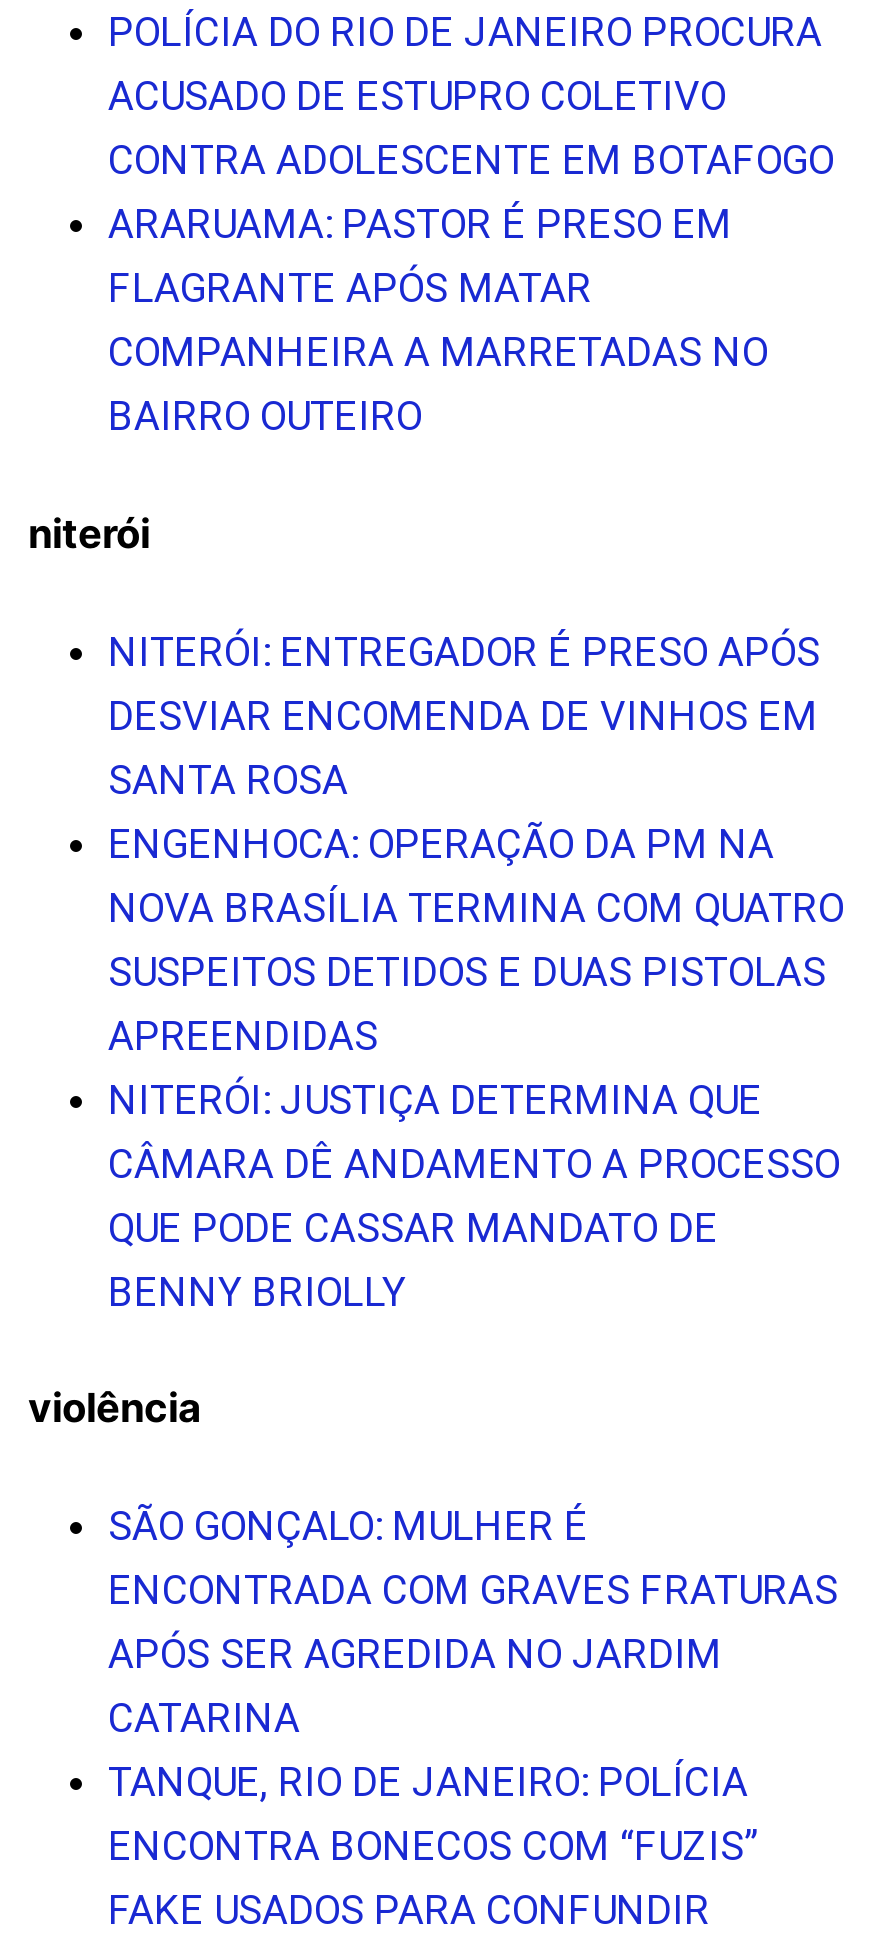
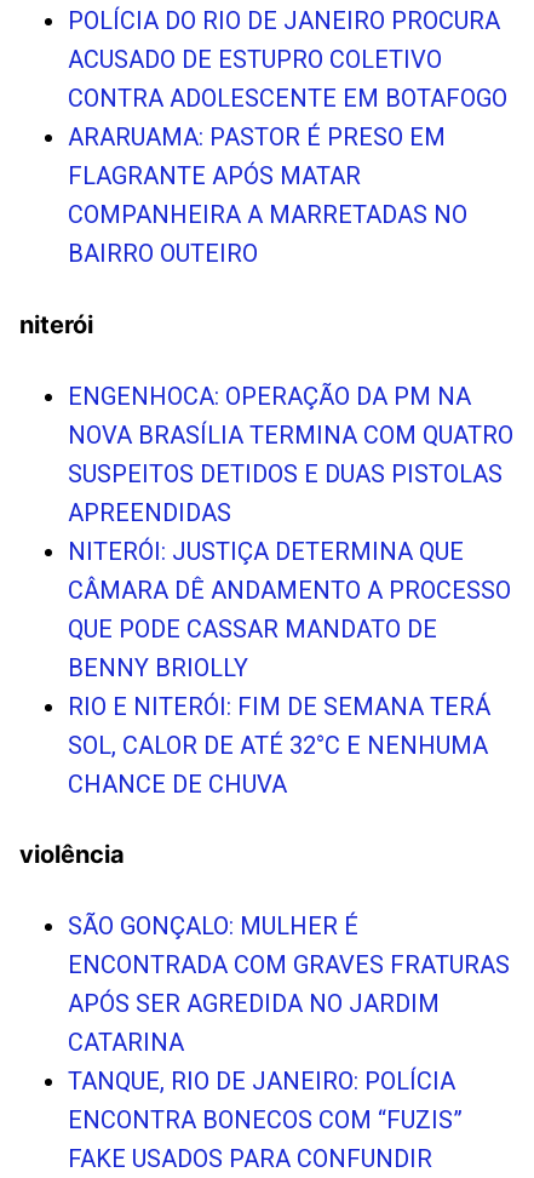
- NITERÓI: ENTREGADOR É PRESO APÓS
- DESVIAR ENCOMENDA DE VINHOS EM
- SANTA ROSA

moved up: ENGENHOCA: OPERAÇÃO DA PM NA | NOVA BRASÍLIA TERMINA COM QUATRO | SUSPEITOS DETIDOS E DUAS PISTOLAS | APREENDIDAS | NITERÓI: JUSTIÇA DETERMINA QUE | CÂMARA DÊ ANDAMENTO A PROCESSO | QUE PODE CASSAR MANDATO DE | BENNY BRIOLLY

+ RIO E NITERÓI: FIM DE SEMANA TERÁ
+ SOL, CALOR DE ATÉ 32°C E NENHUMA
+ CHANCE DE CHUVA
